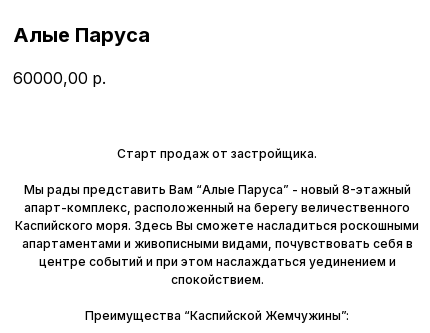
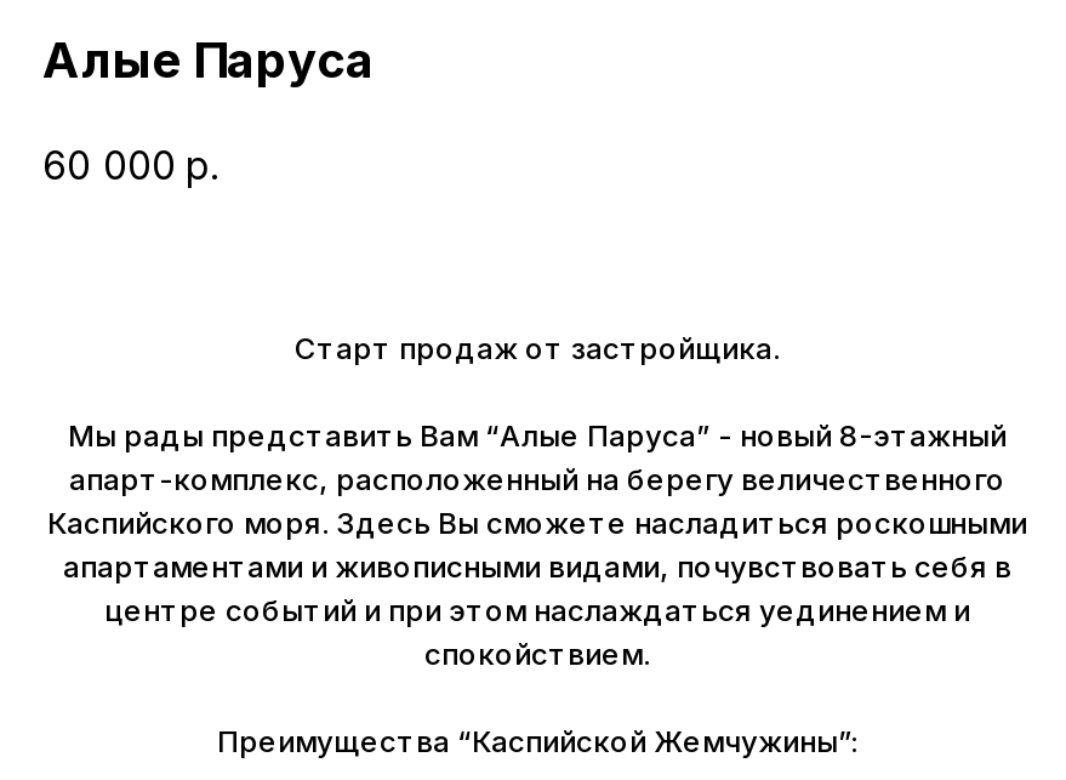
- 60000,00 р.
+ 60 000 р.
